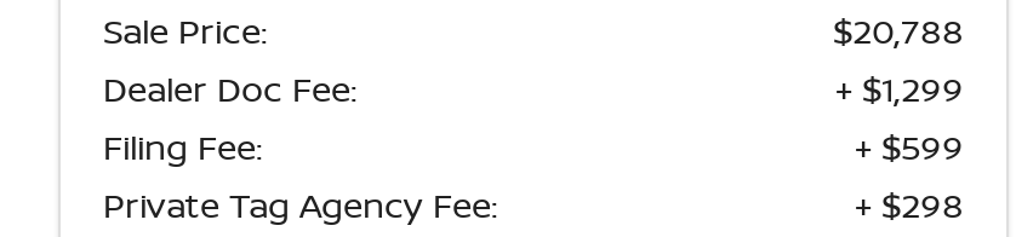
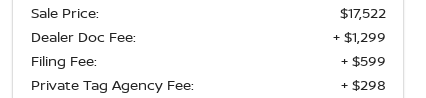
- $20,788
+ $17,522
